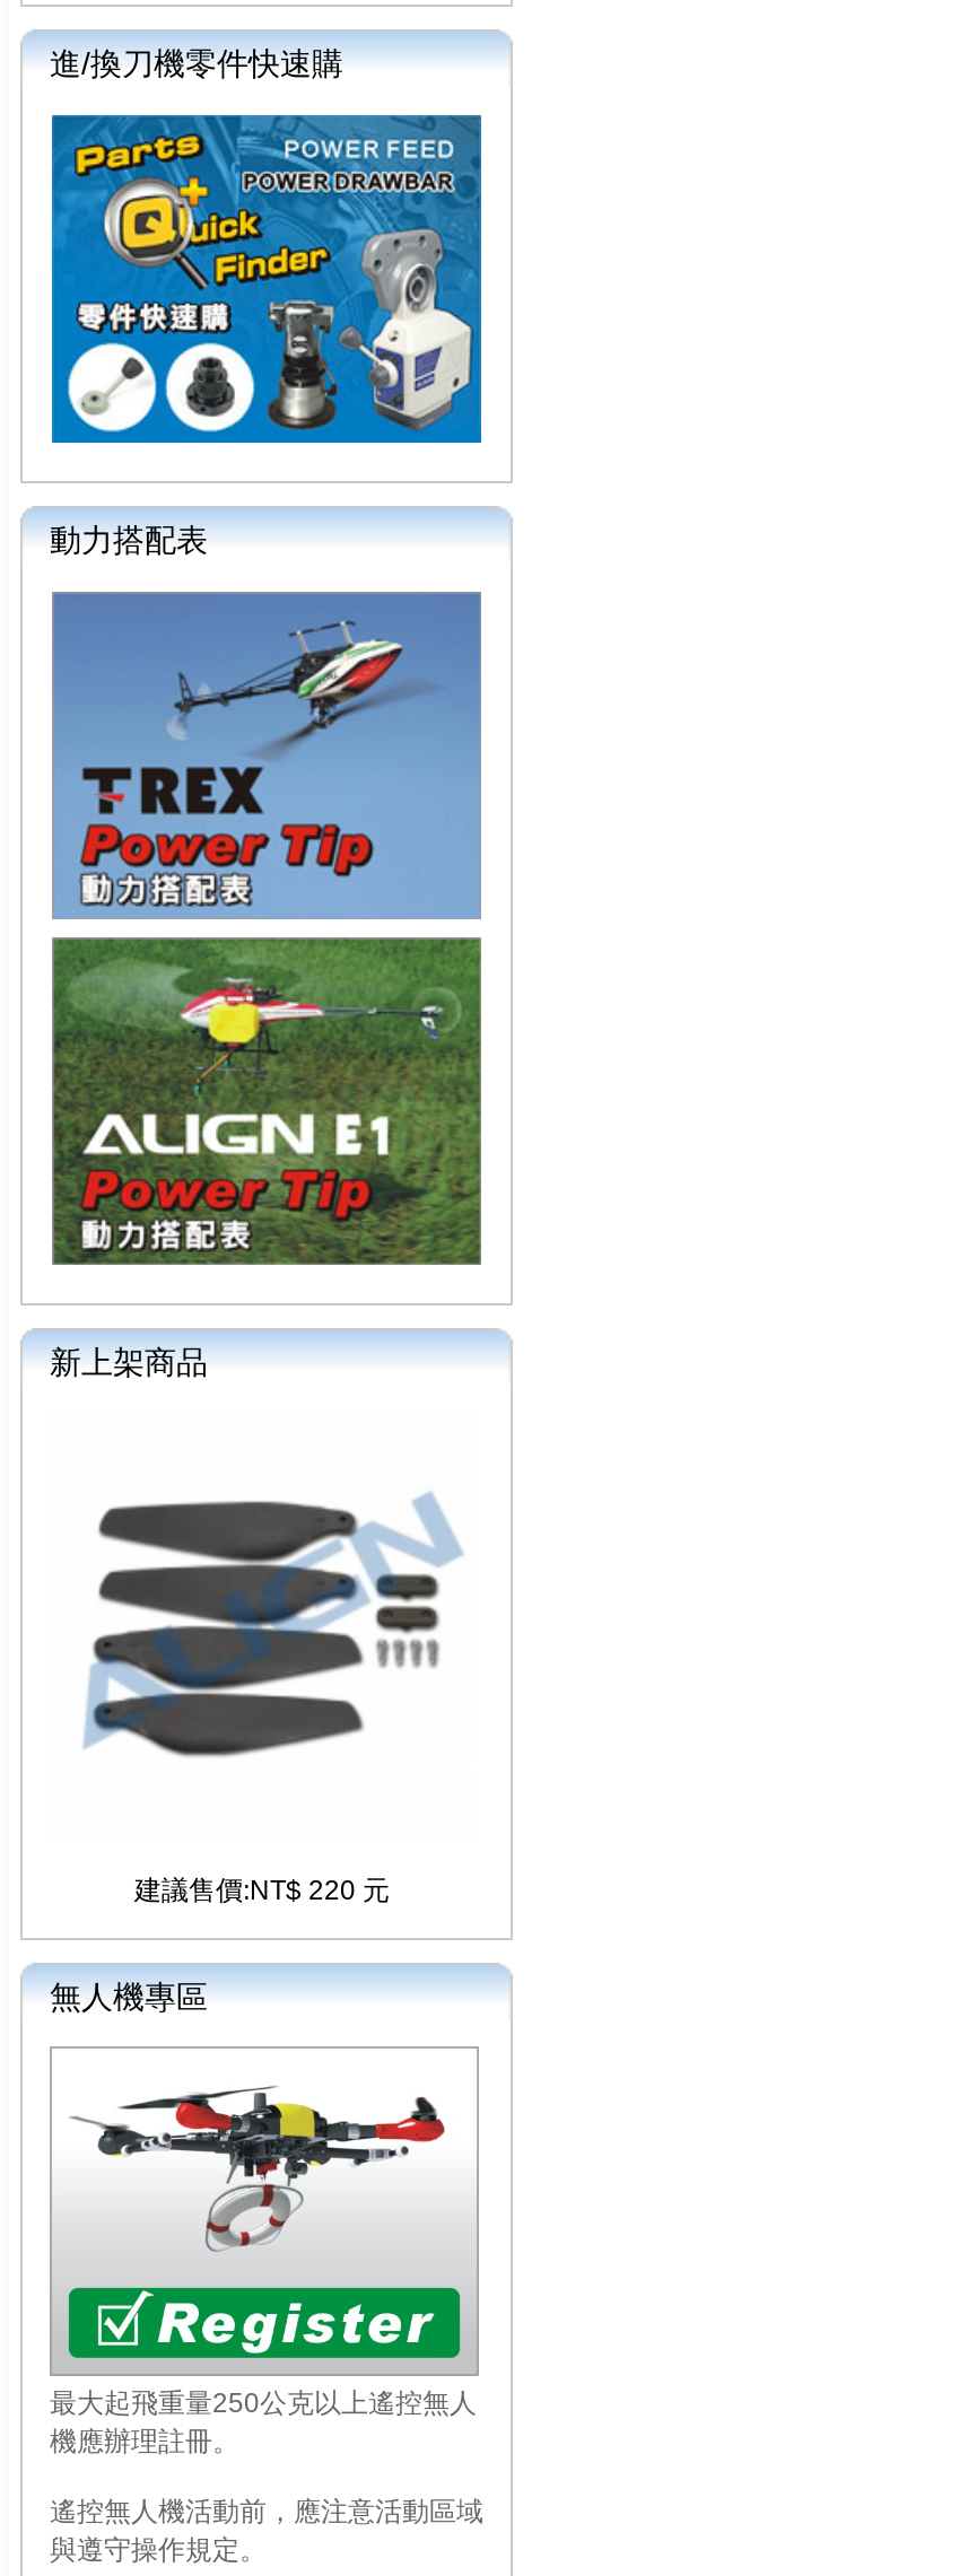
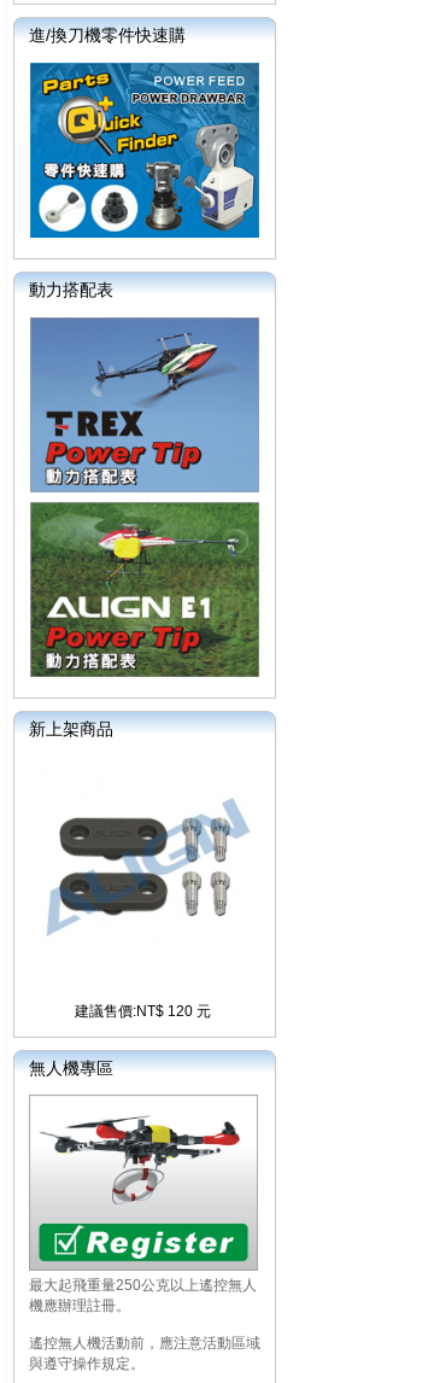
- [image]
+ [image]

- 建議售價:NT$ 220 元
+ 建議售價:NT$ 120 元
